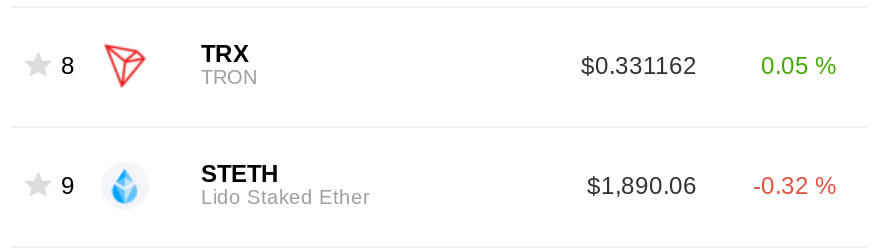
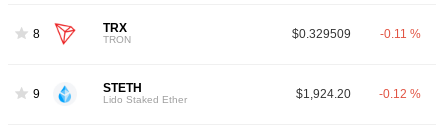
- $0.331162
+ $0.329509

- 0.05 %
+ -0.11 %

- $1,890.06
+ $1,924.20

- -0.32 %
+ -0.12 %
